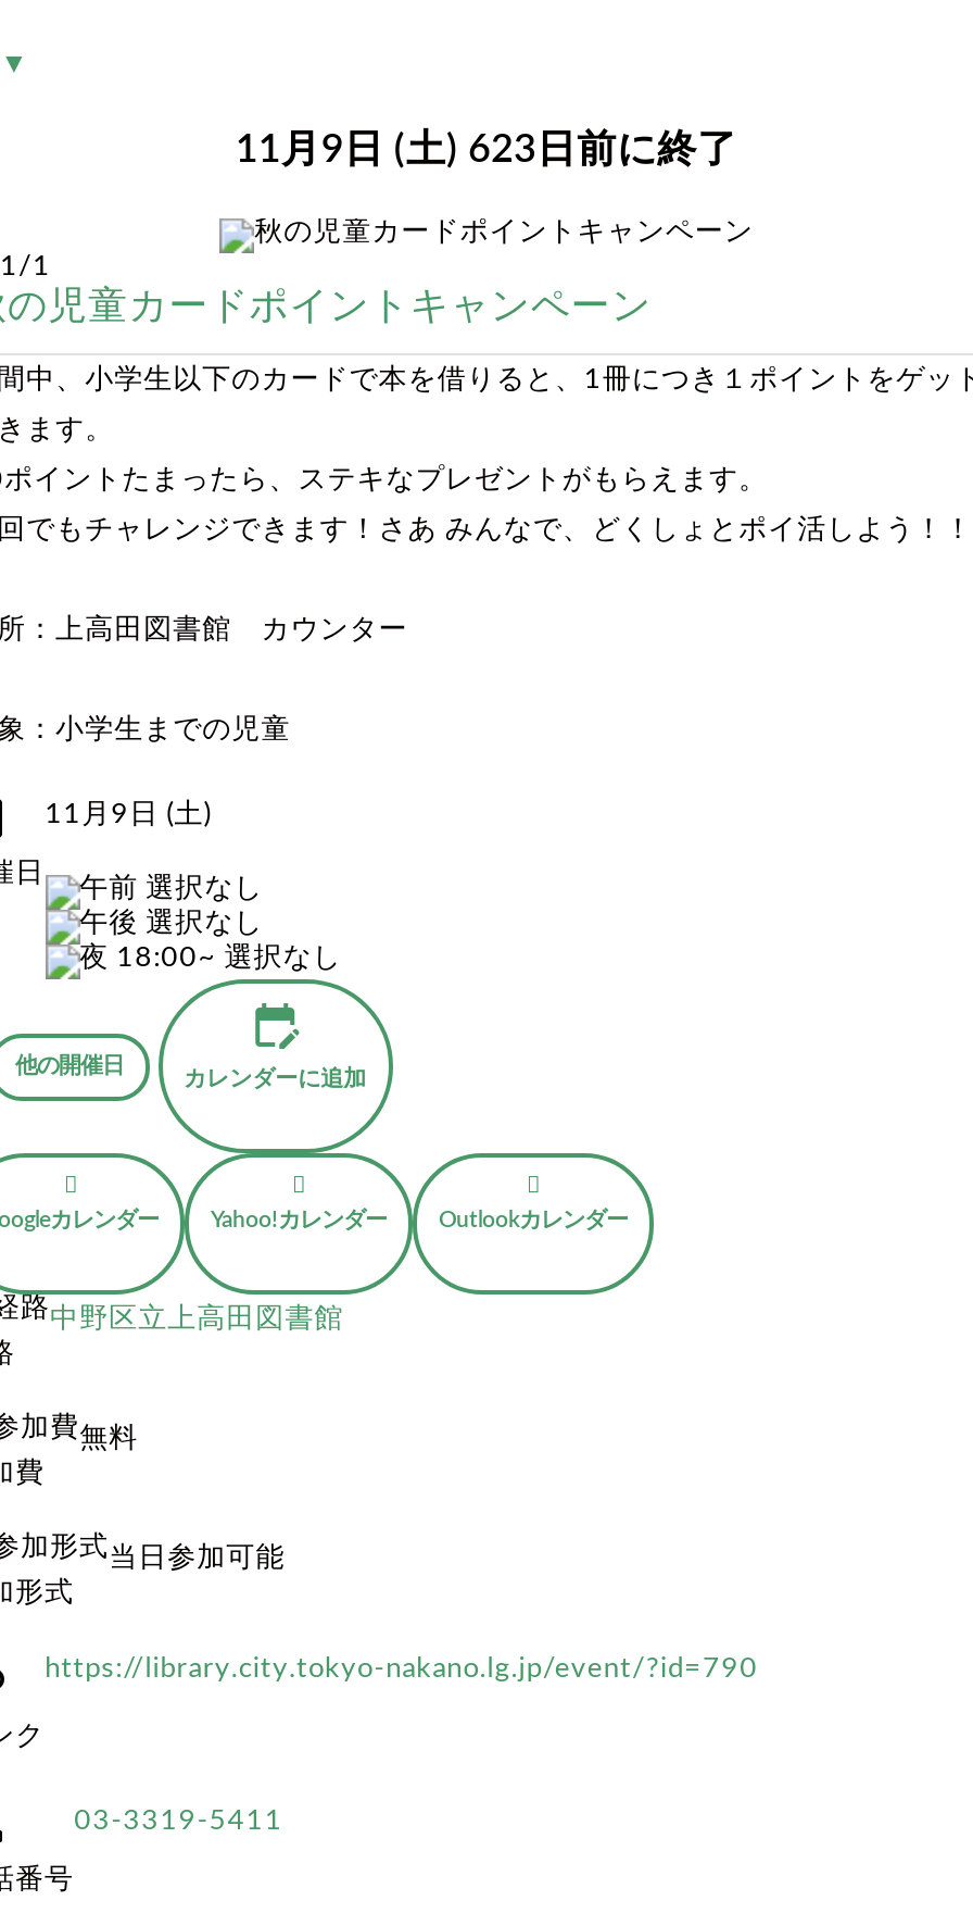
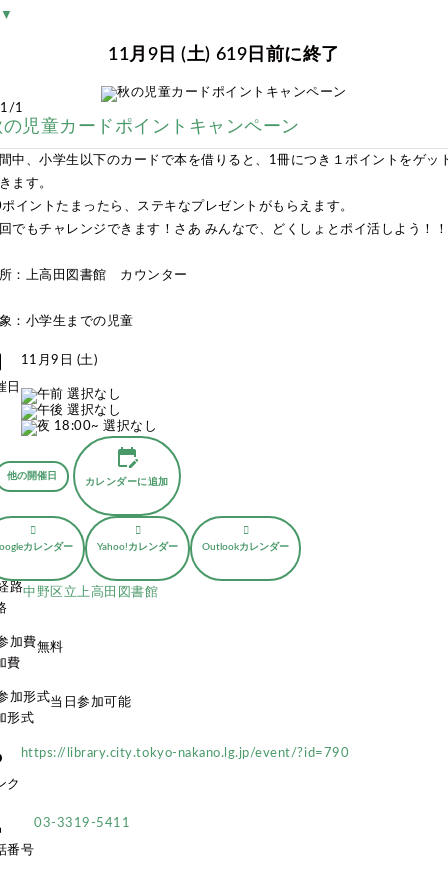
- 11月9日 (土) 623日前に終了
+ 11月9日 (土) 619日前に終了
